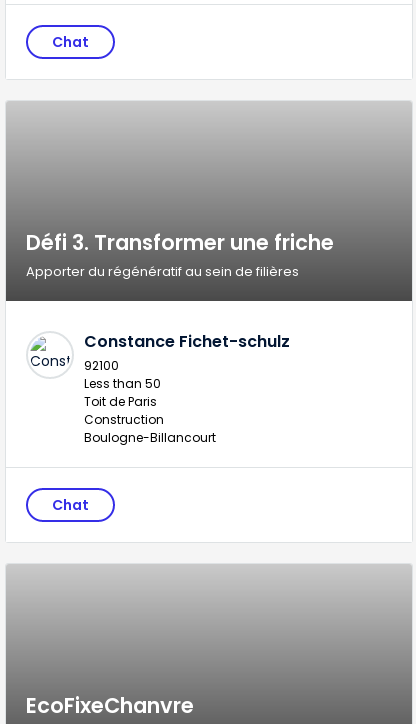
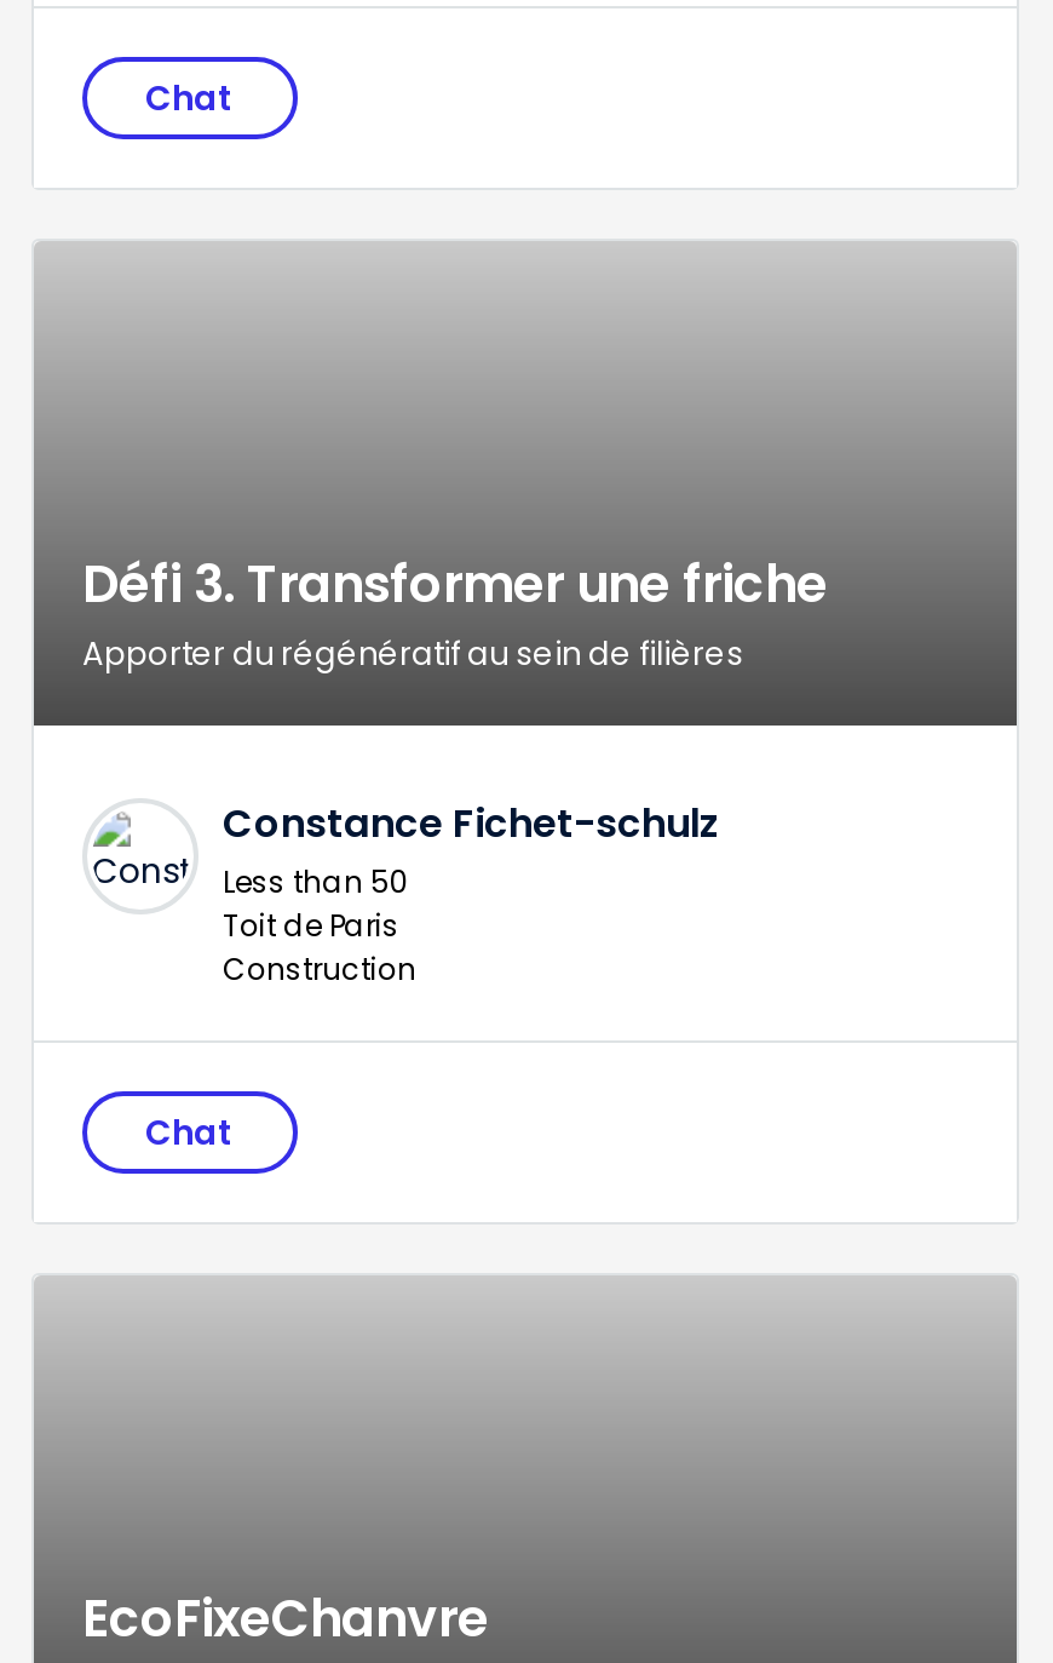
- 92100

- Boulogne-Billancourt
